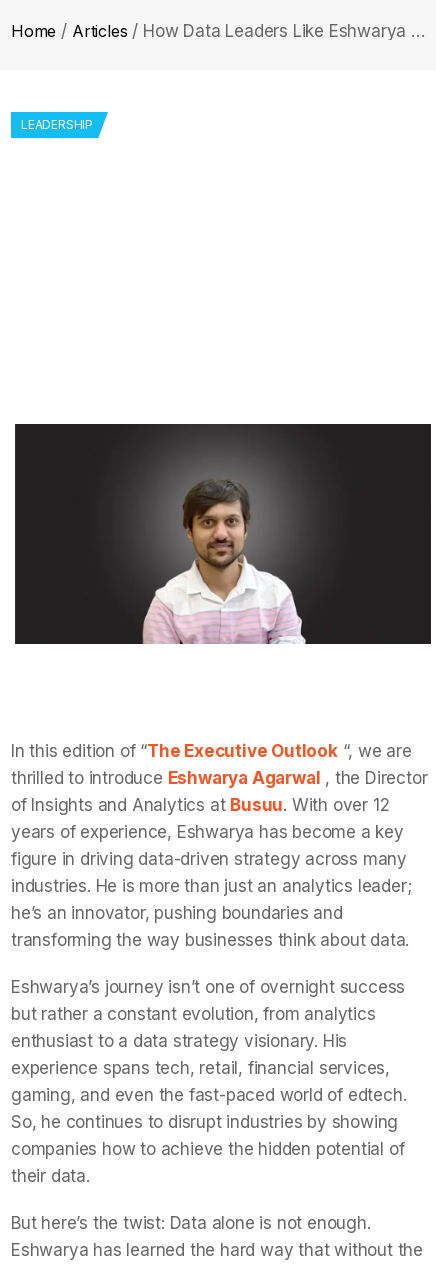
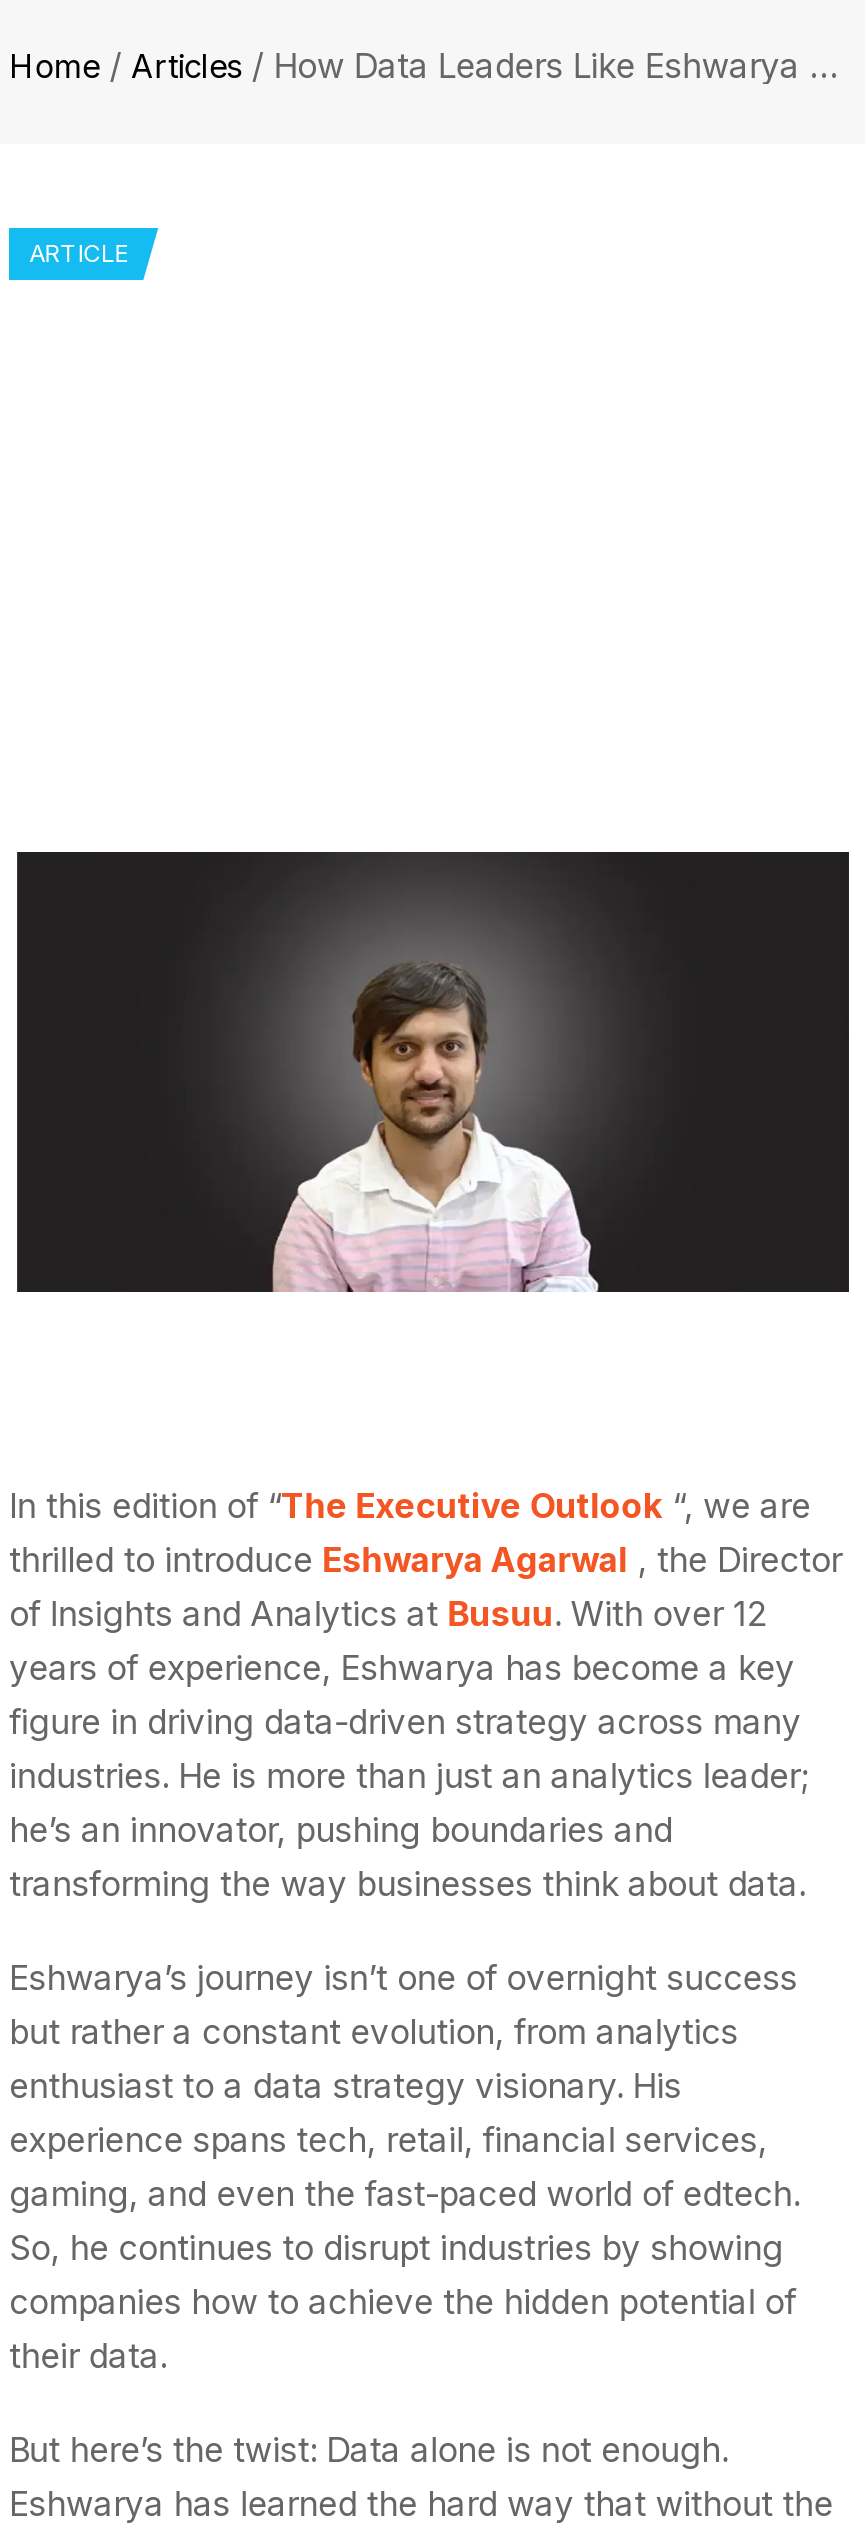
- LEADERSHIP
+ ARTICLE
